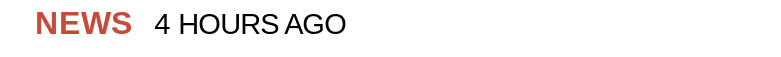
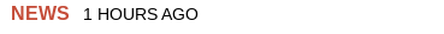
- NEWS 4 HOURS AGO
+ NEWS 1 HOURS AGO
